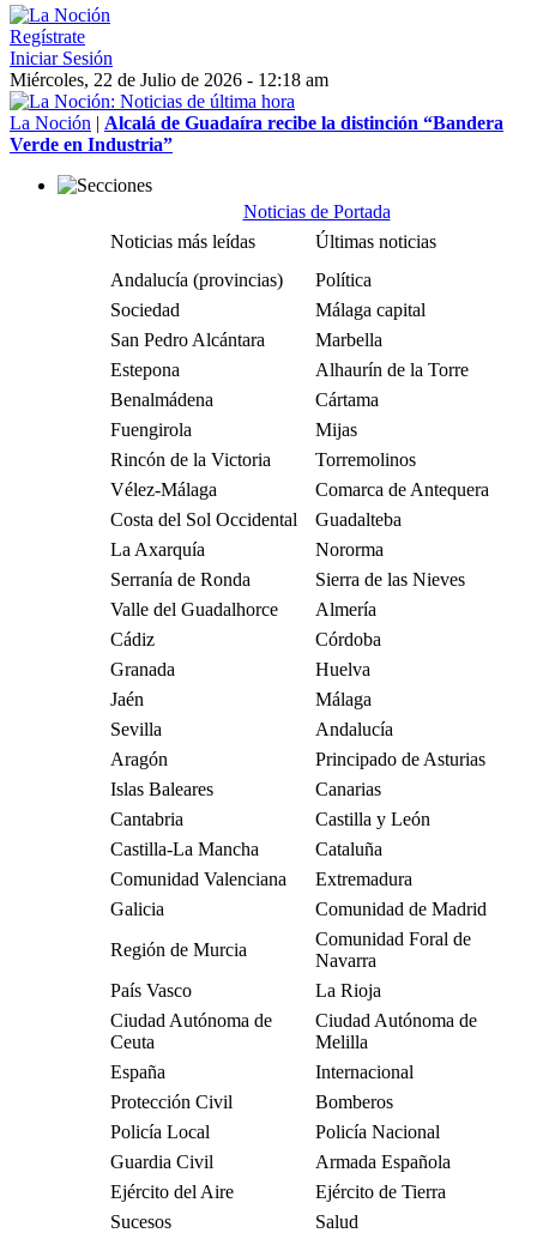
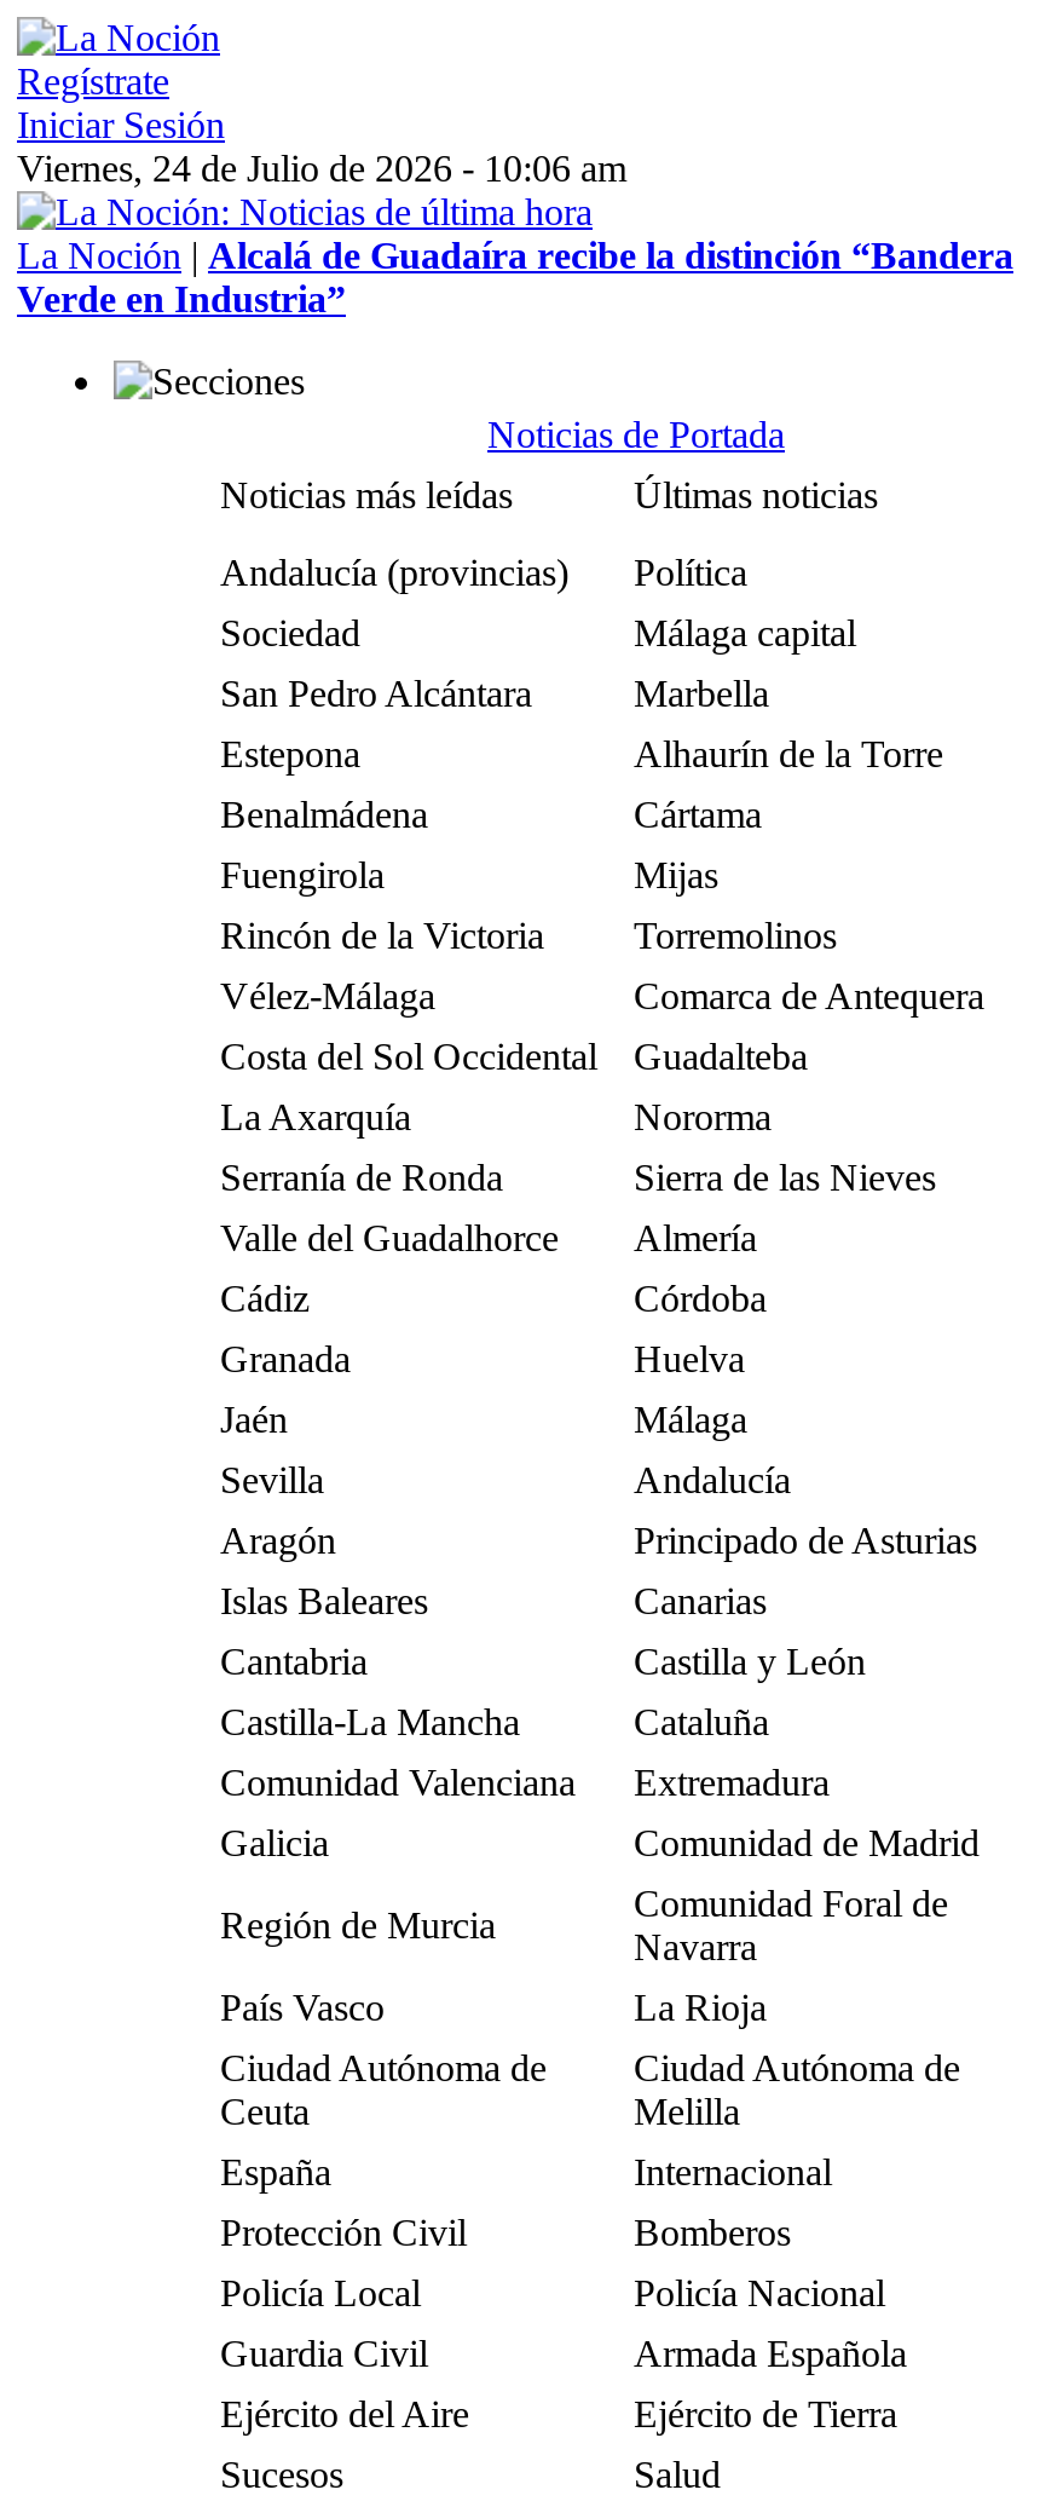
- Miércoles, 22 de Julio de 2026 - 12:18 am
+ Viernes, 24 de Julio de 2026 - 10:06 am
